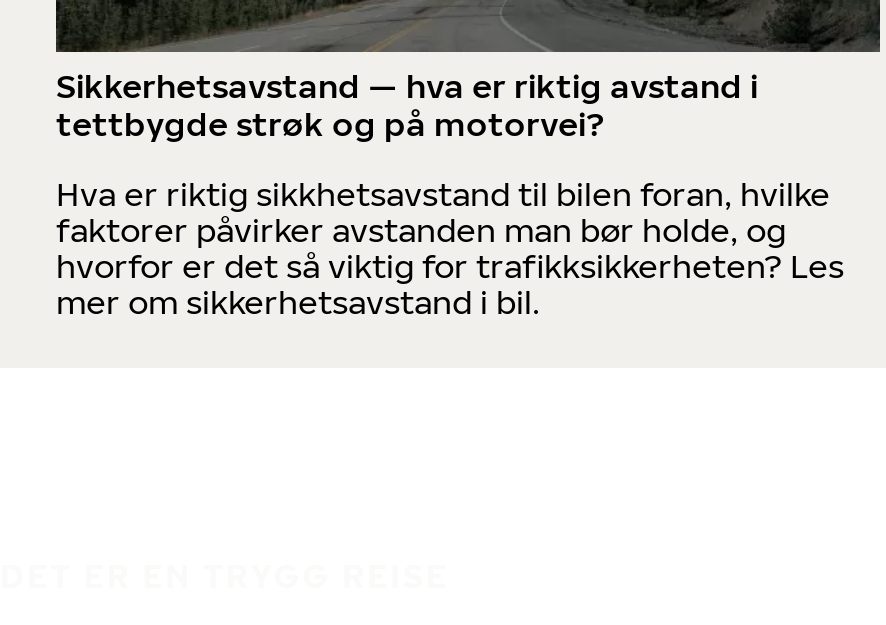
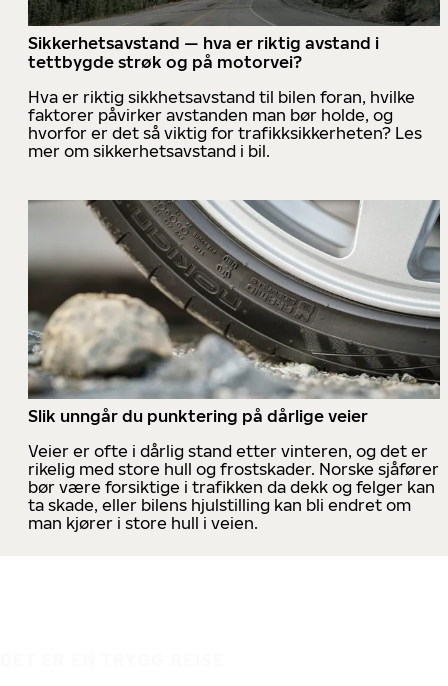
+ [image]
+ Slik unngår du punktering på dårlige veier
+ Veier er ofte i dårlig stand etter vinteren, og det er
+ rikelig med store hull og frostskader. Norske sjåfører
+ bør være forsiktige i trafikken da dekk og felger kan
+ ta skade, eller bilens hjulstilling kan bli endret om
+ man kjører i store hull i veien.
